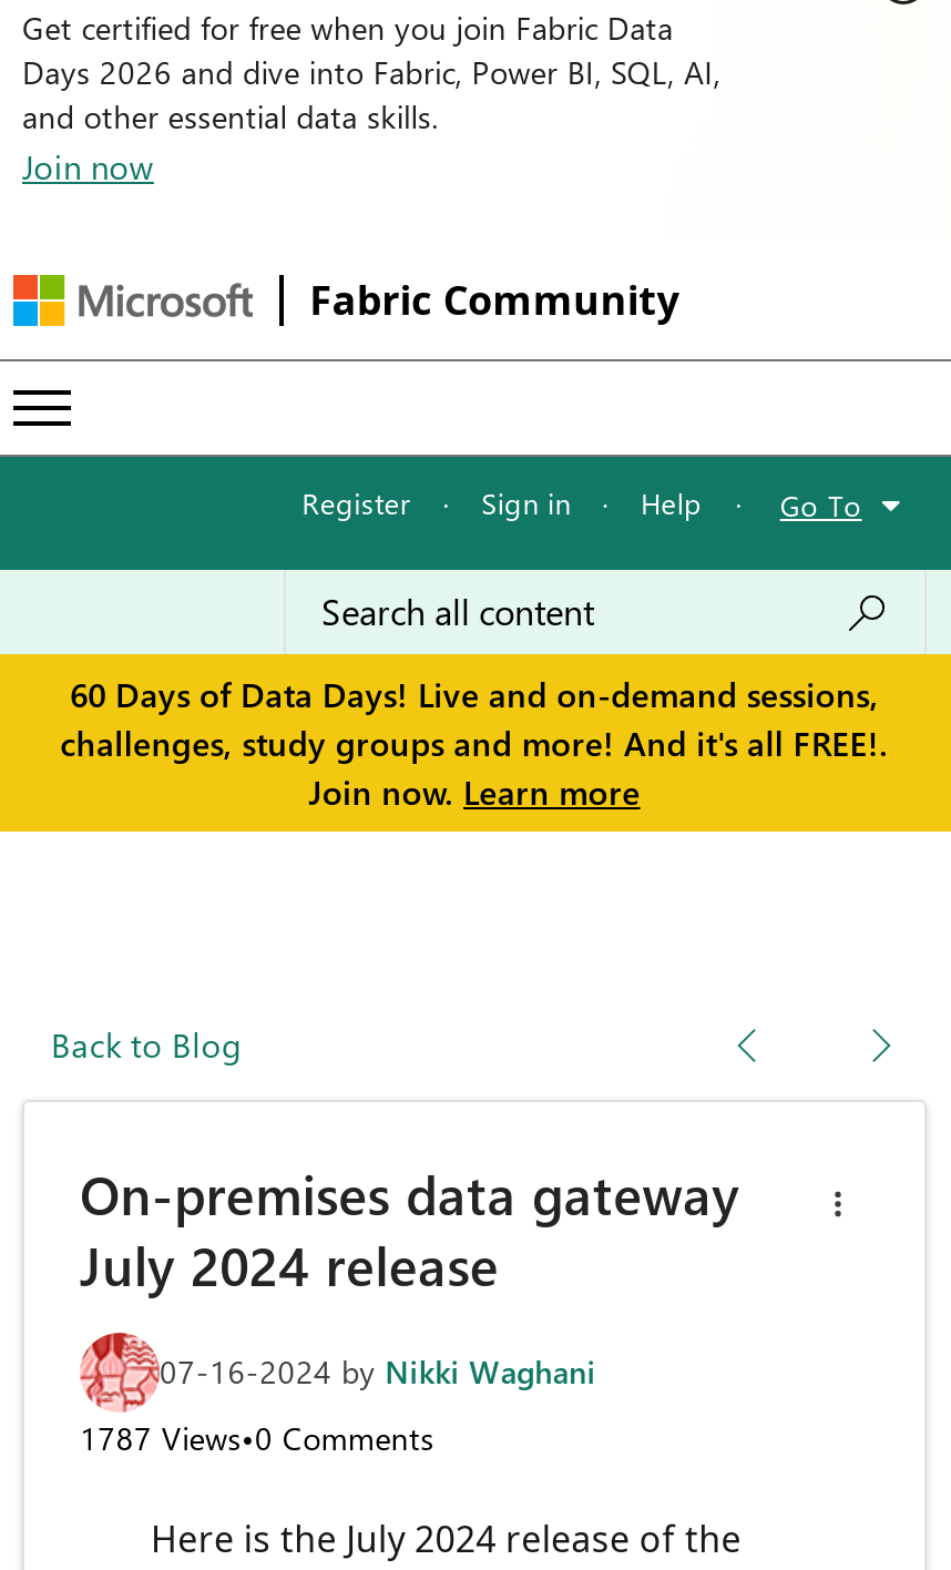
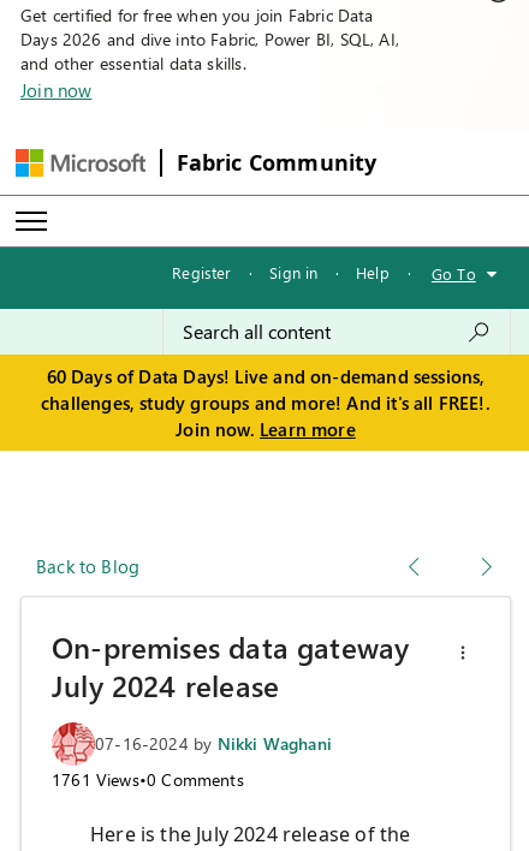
- 1787 Views•0 Comments
+ 1761 Views•0 Comments
